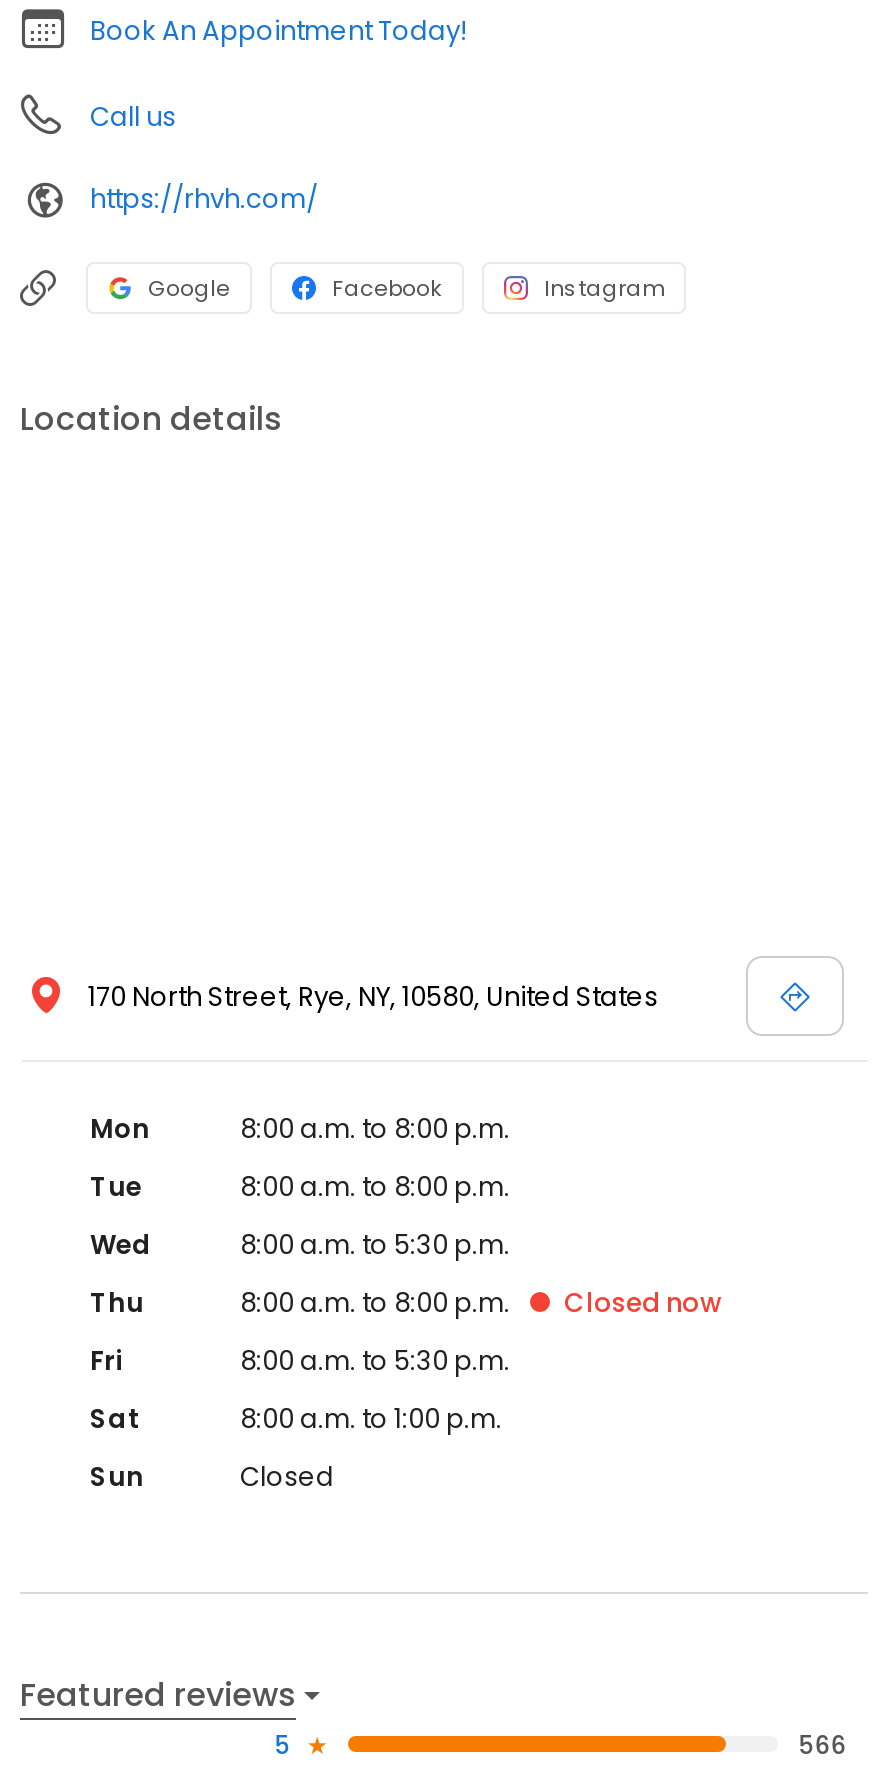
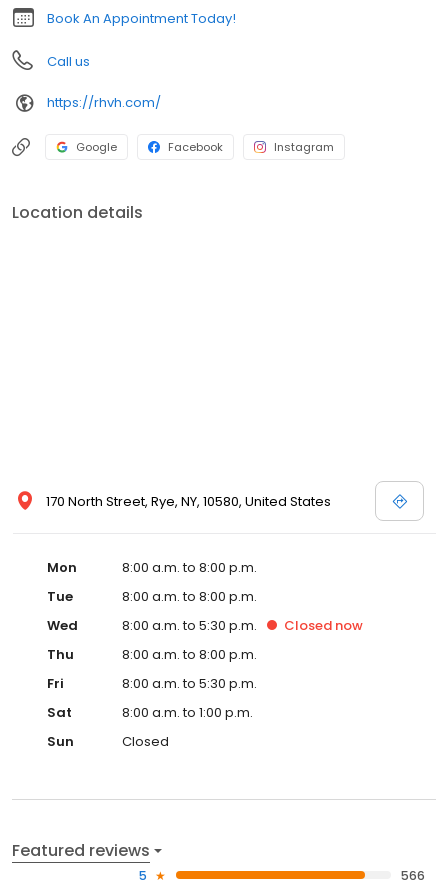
moved up: Closed now
